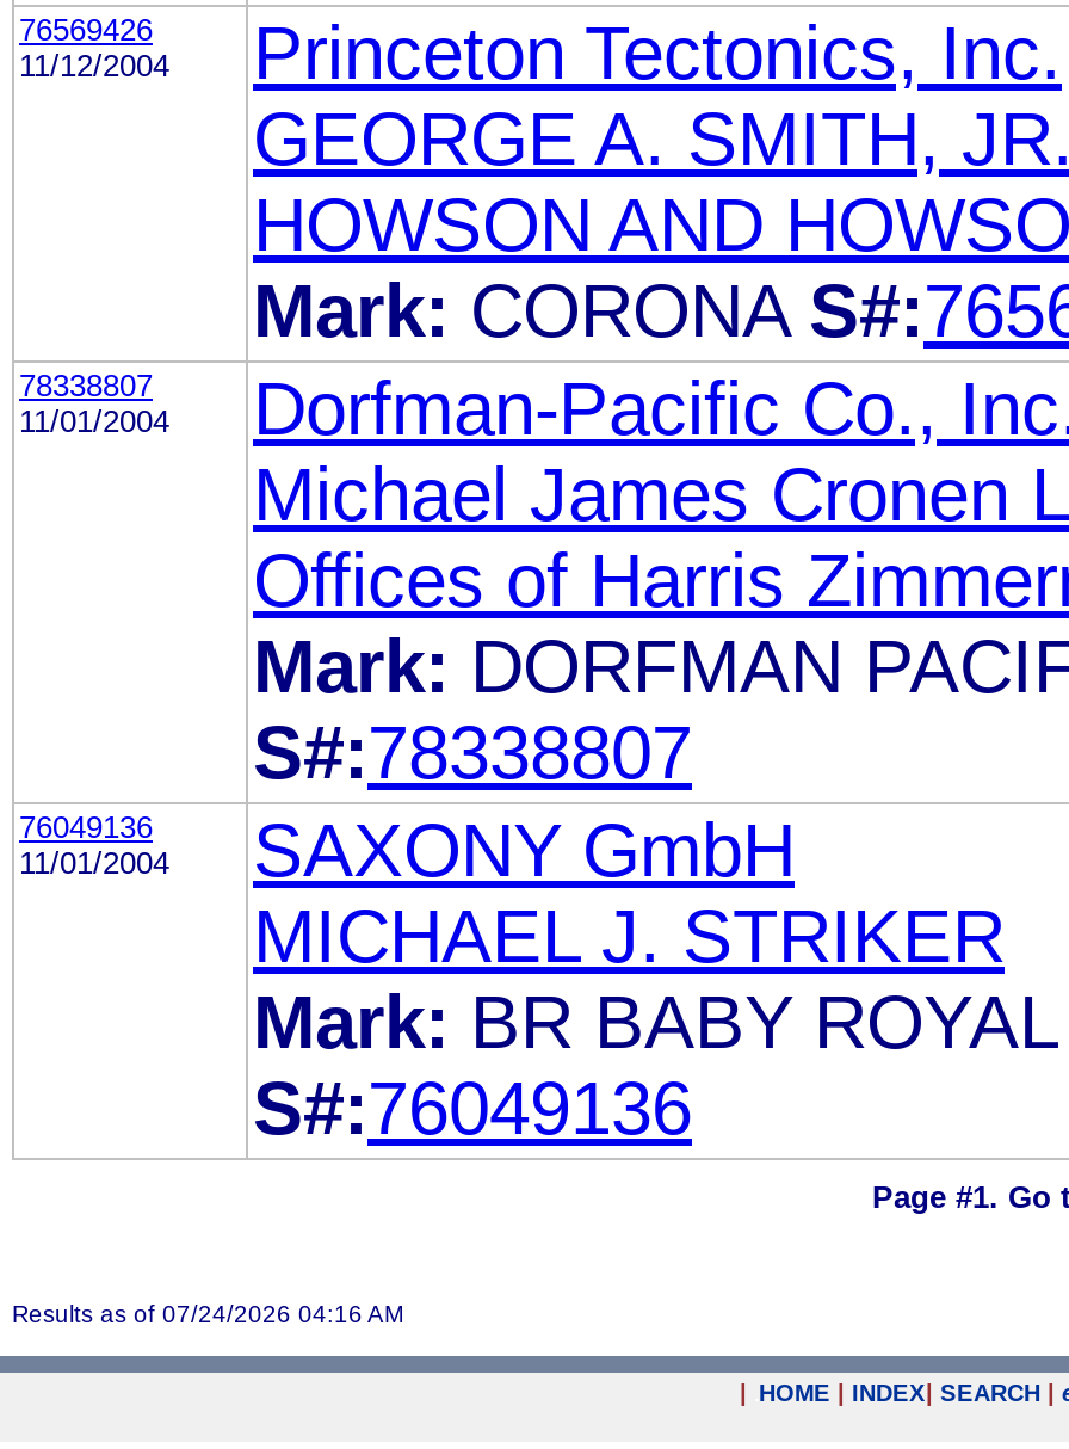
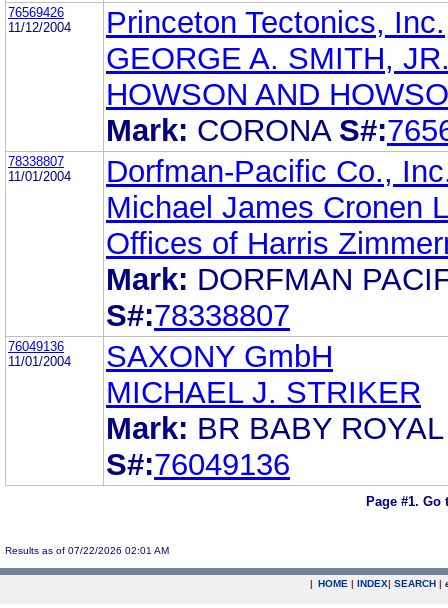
- Results as of 07/24/2026 04:16 AM
+ Results as of 07/22/2026 02:01 AM
